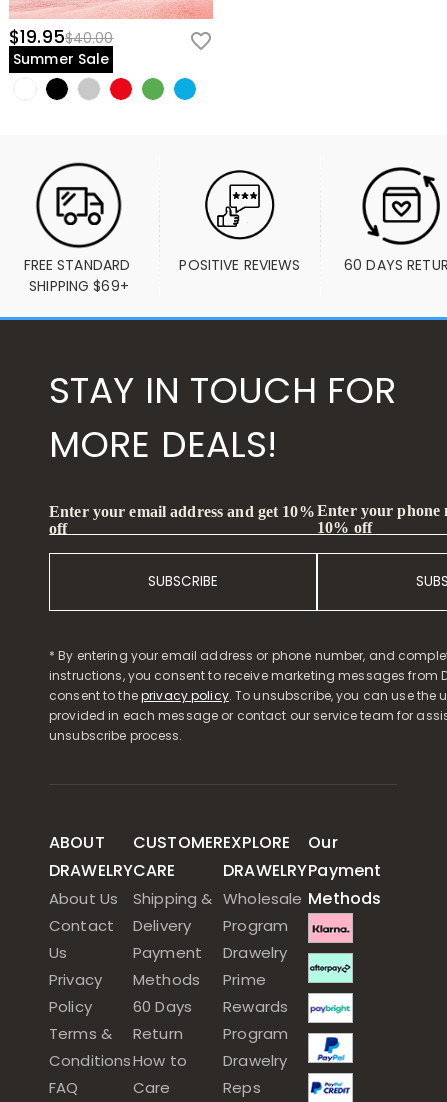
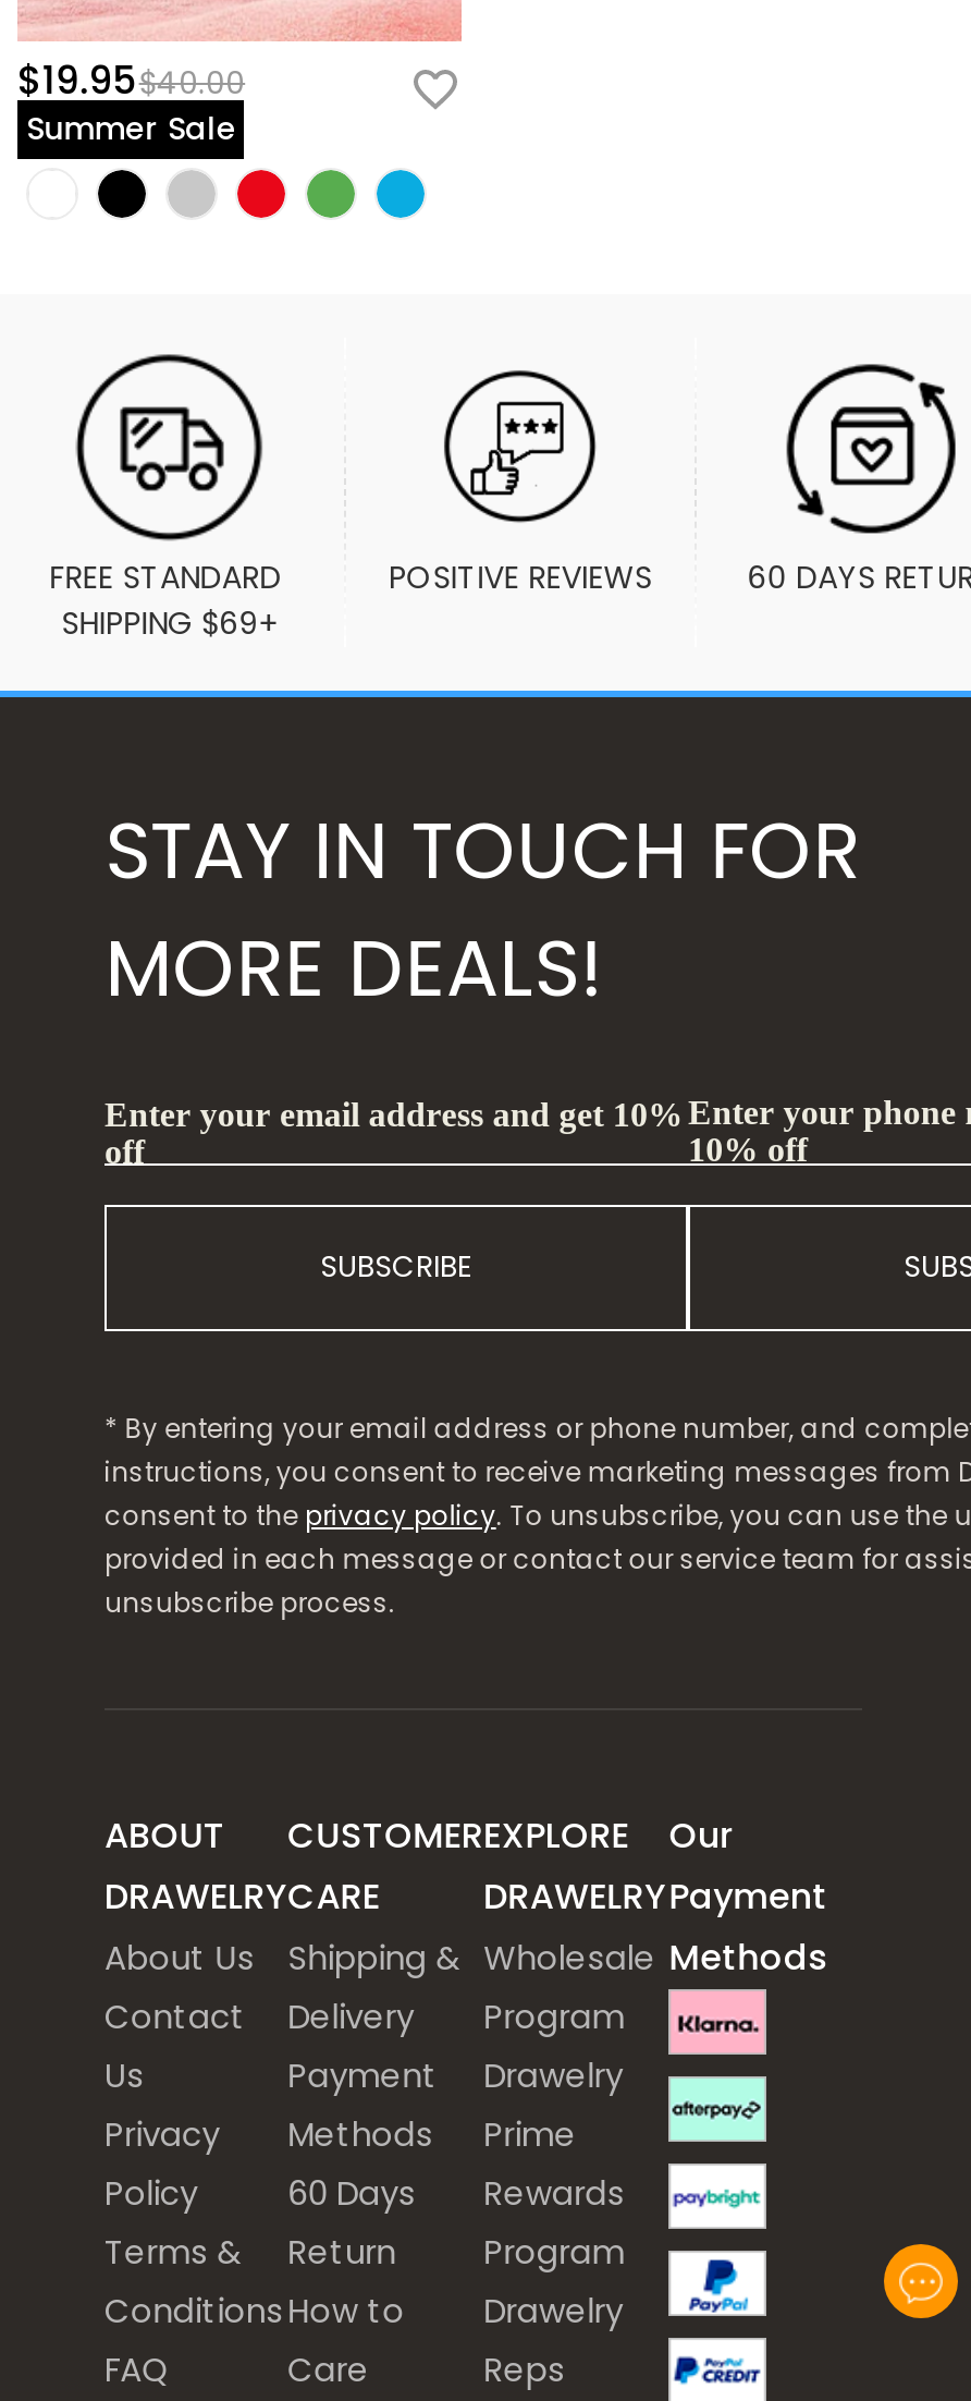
+ [image]
